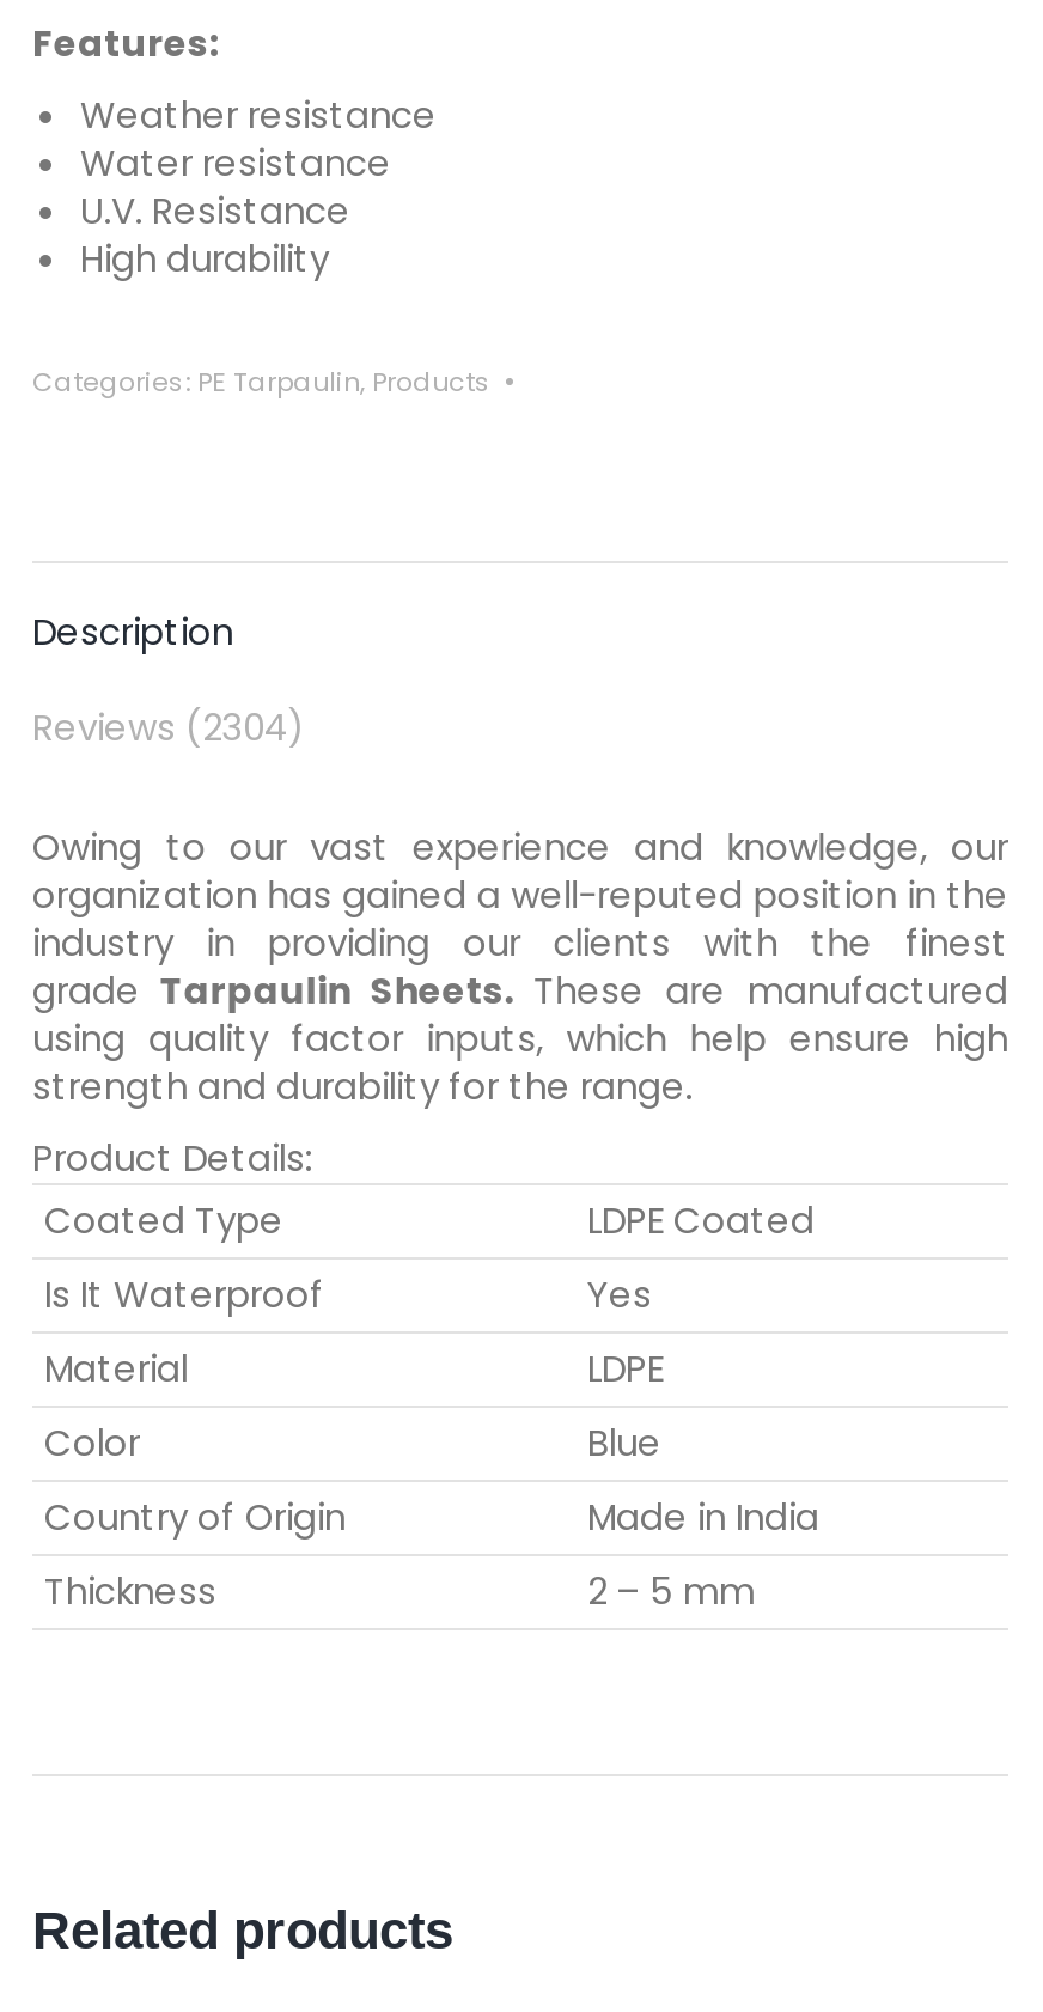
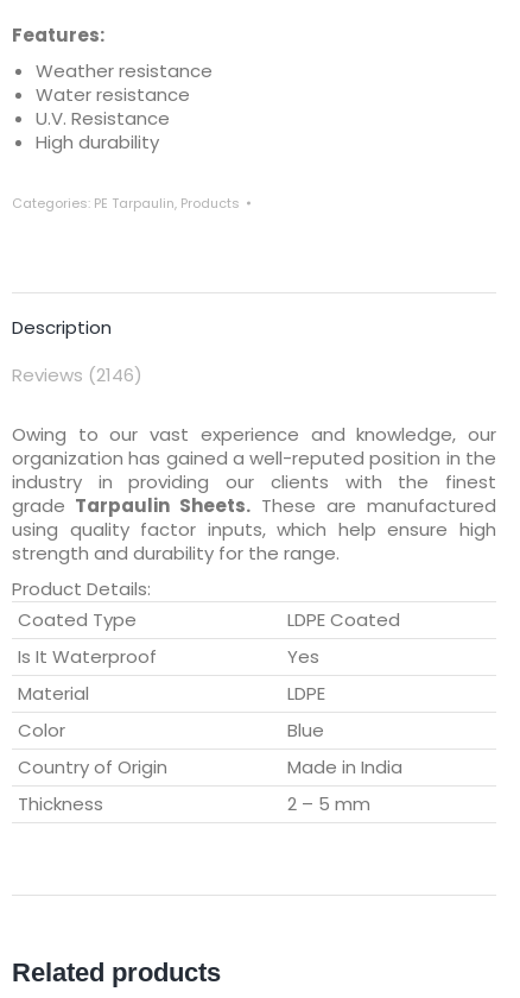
- Reviews (2304)
+ Reviews (2146)
